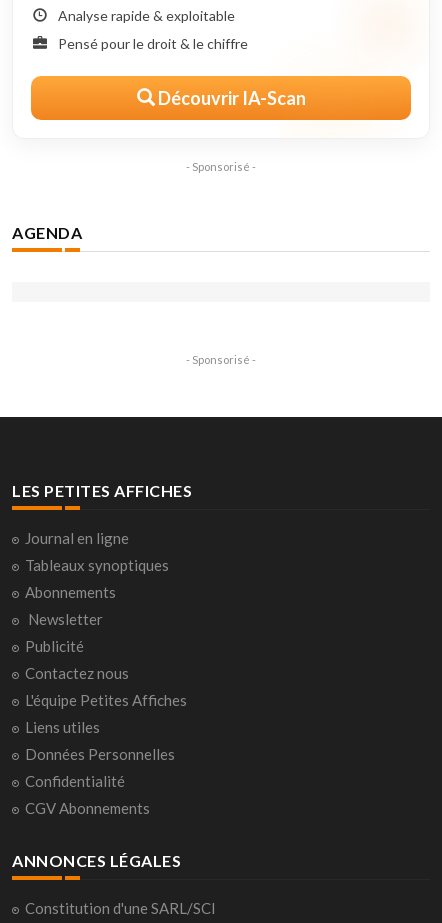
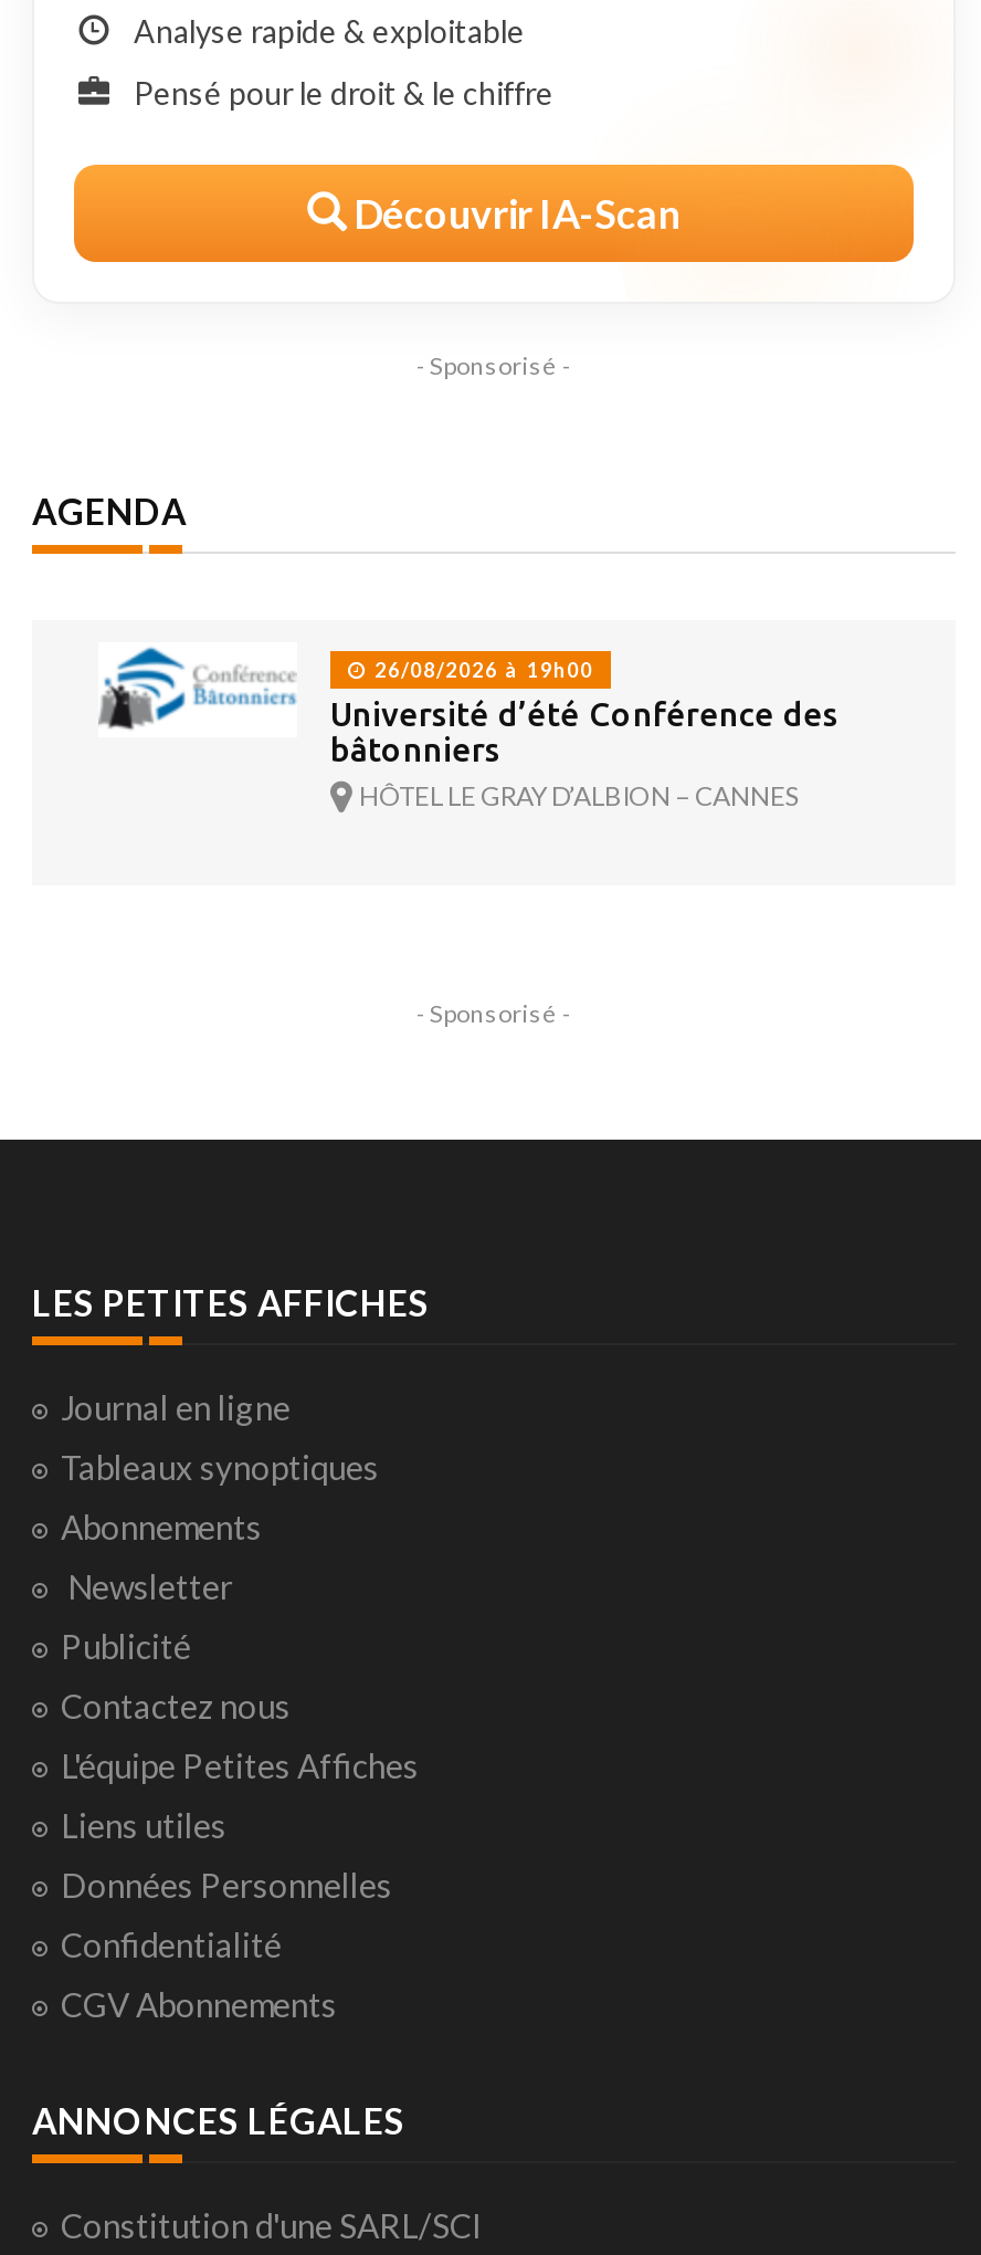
+ [image]
+ 26/08/2026 à 19h00
+ Université d’été Conférence des
+ bâtonniers
+ HÔTEL LE GRAY D’ALBION – CANNES
